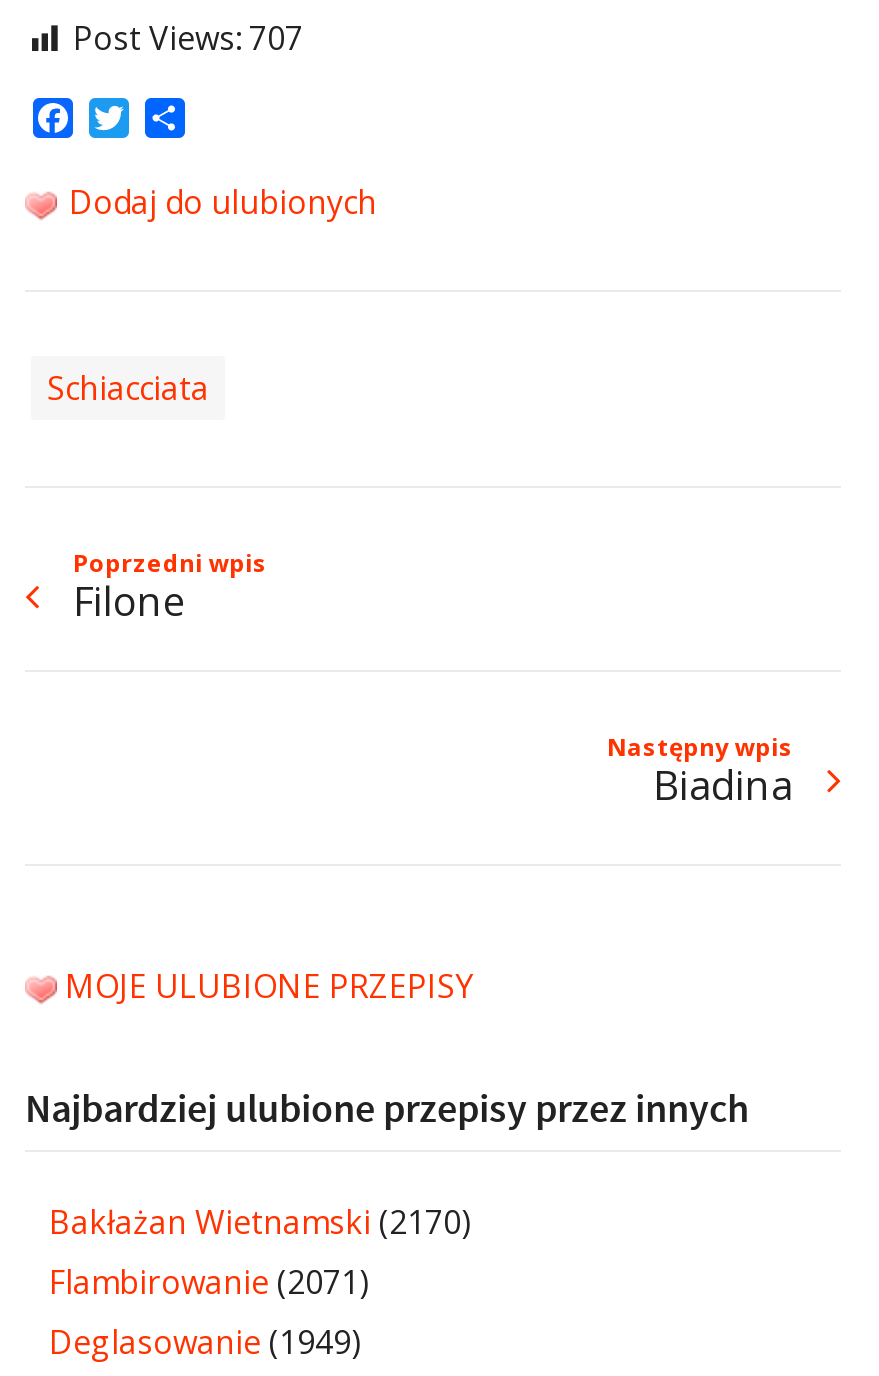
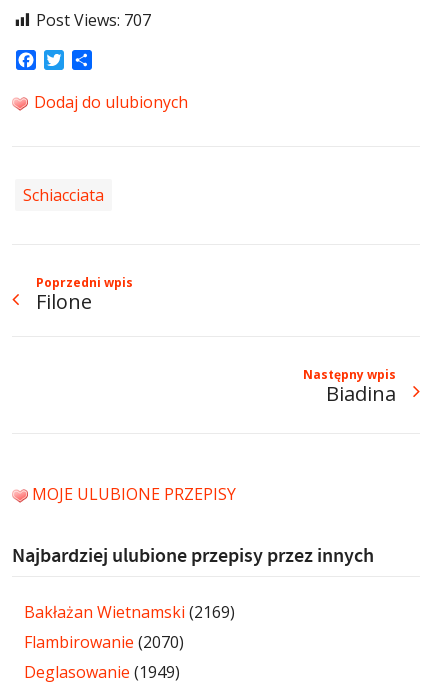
- Bakłażan Wietnamski (2170)
+ Bakłażan Wietnamski (2169)

- Flambirowanie (2071)
+ Flambirowanie (2070)
